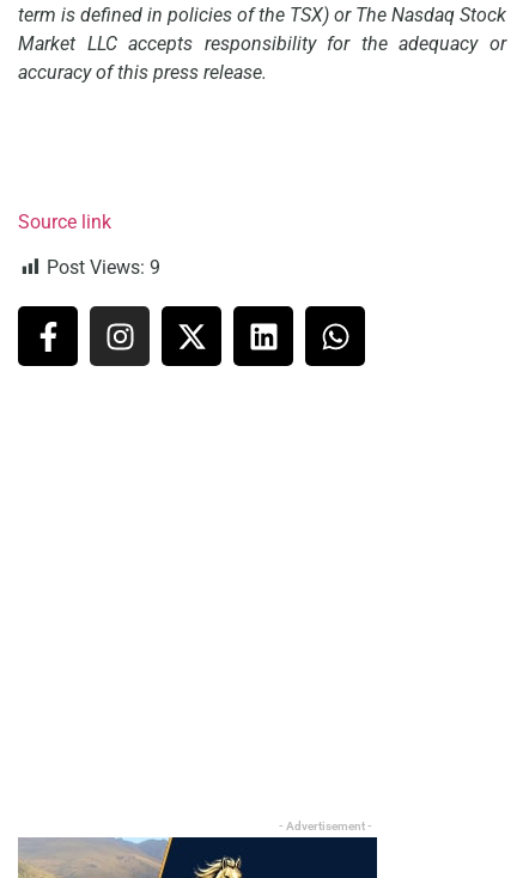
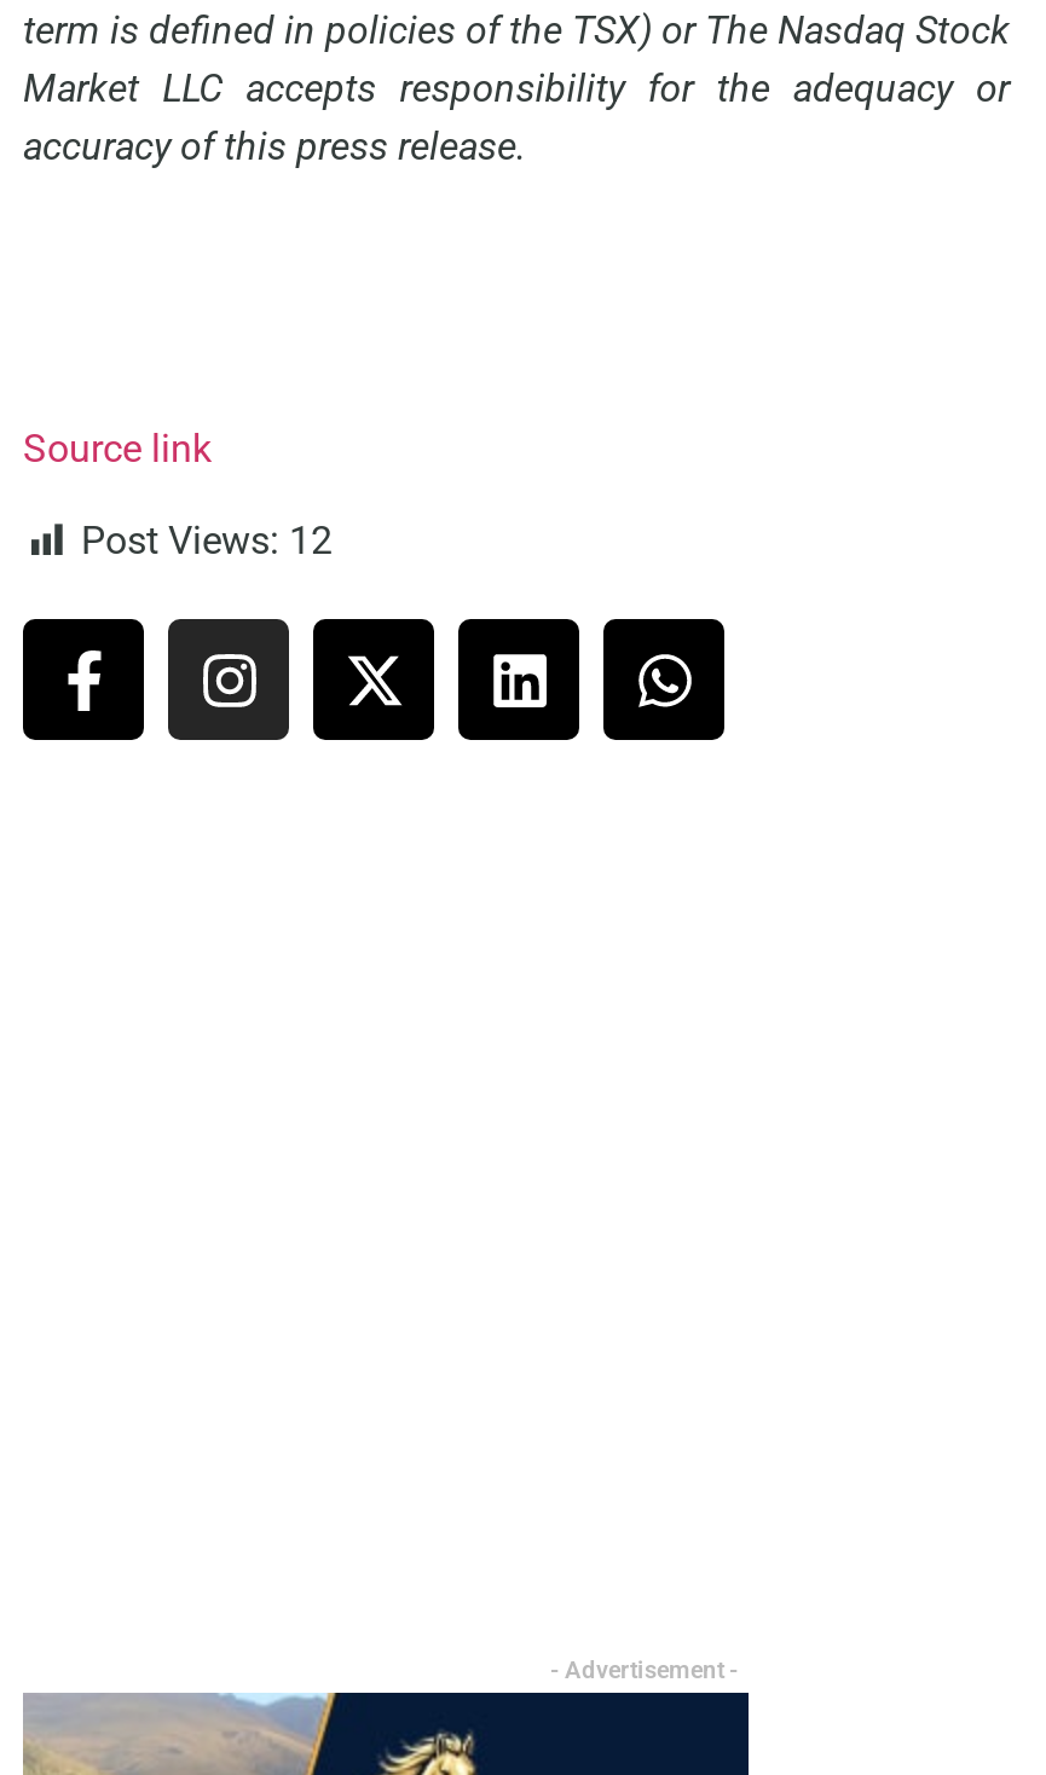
- Post Views: 9
+ Post Views: 12
